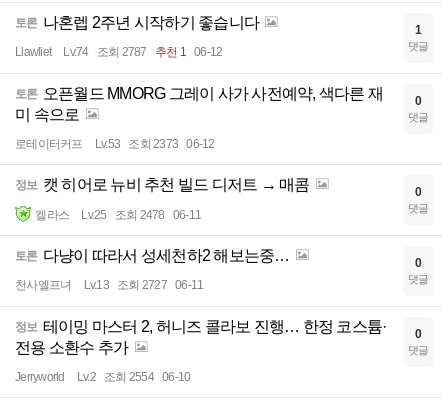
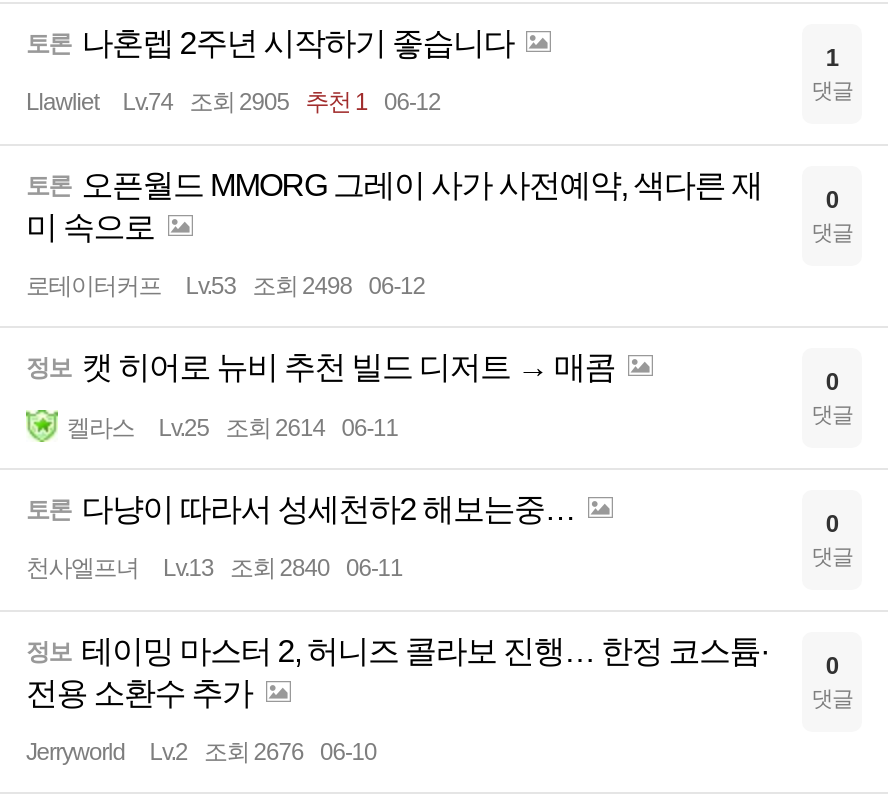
- Llawliet Lv.74 조회 2787 추천 1 06-12
+ Llawliet Lv.74 조회 2905 추천 1 06-12

- 로테이터커프 Lv.53 조회 2373 06-12
+ 로테이터커프 Lv.53 조회 2498 06-12

- 켈라스 Lv.25 조회 2478 06-11
+ 켈라스 Lv.25 조회 2614 06-11

- 천사엘프녀 Lv.13 조회 2727 06-11
+ 천사엘프녀 Lv.13 조회 2840 06-11

- Jerryworld Lv.2 조회 2554 06-10
+ Jerryworld Lv.2 조회 2676 06-10
